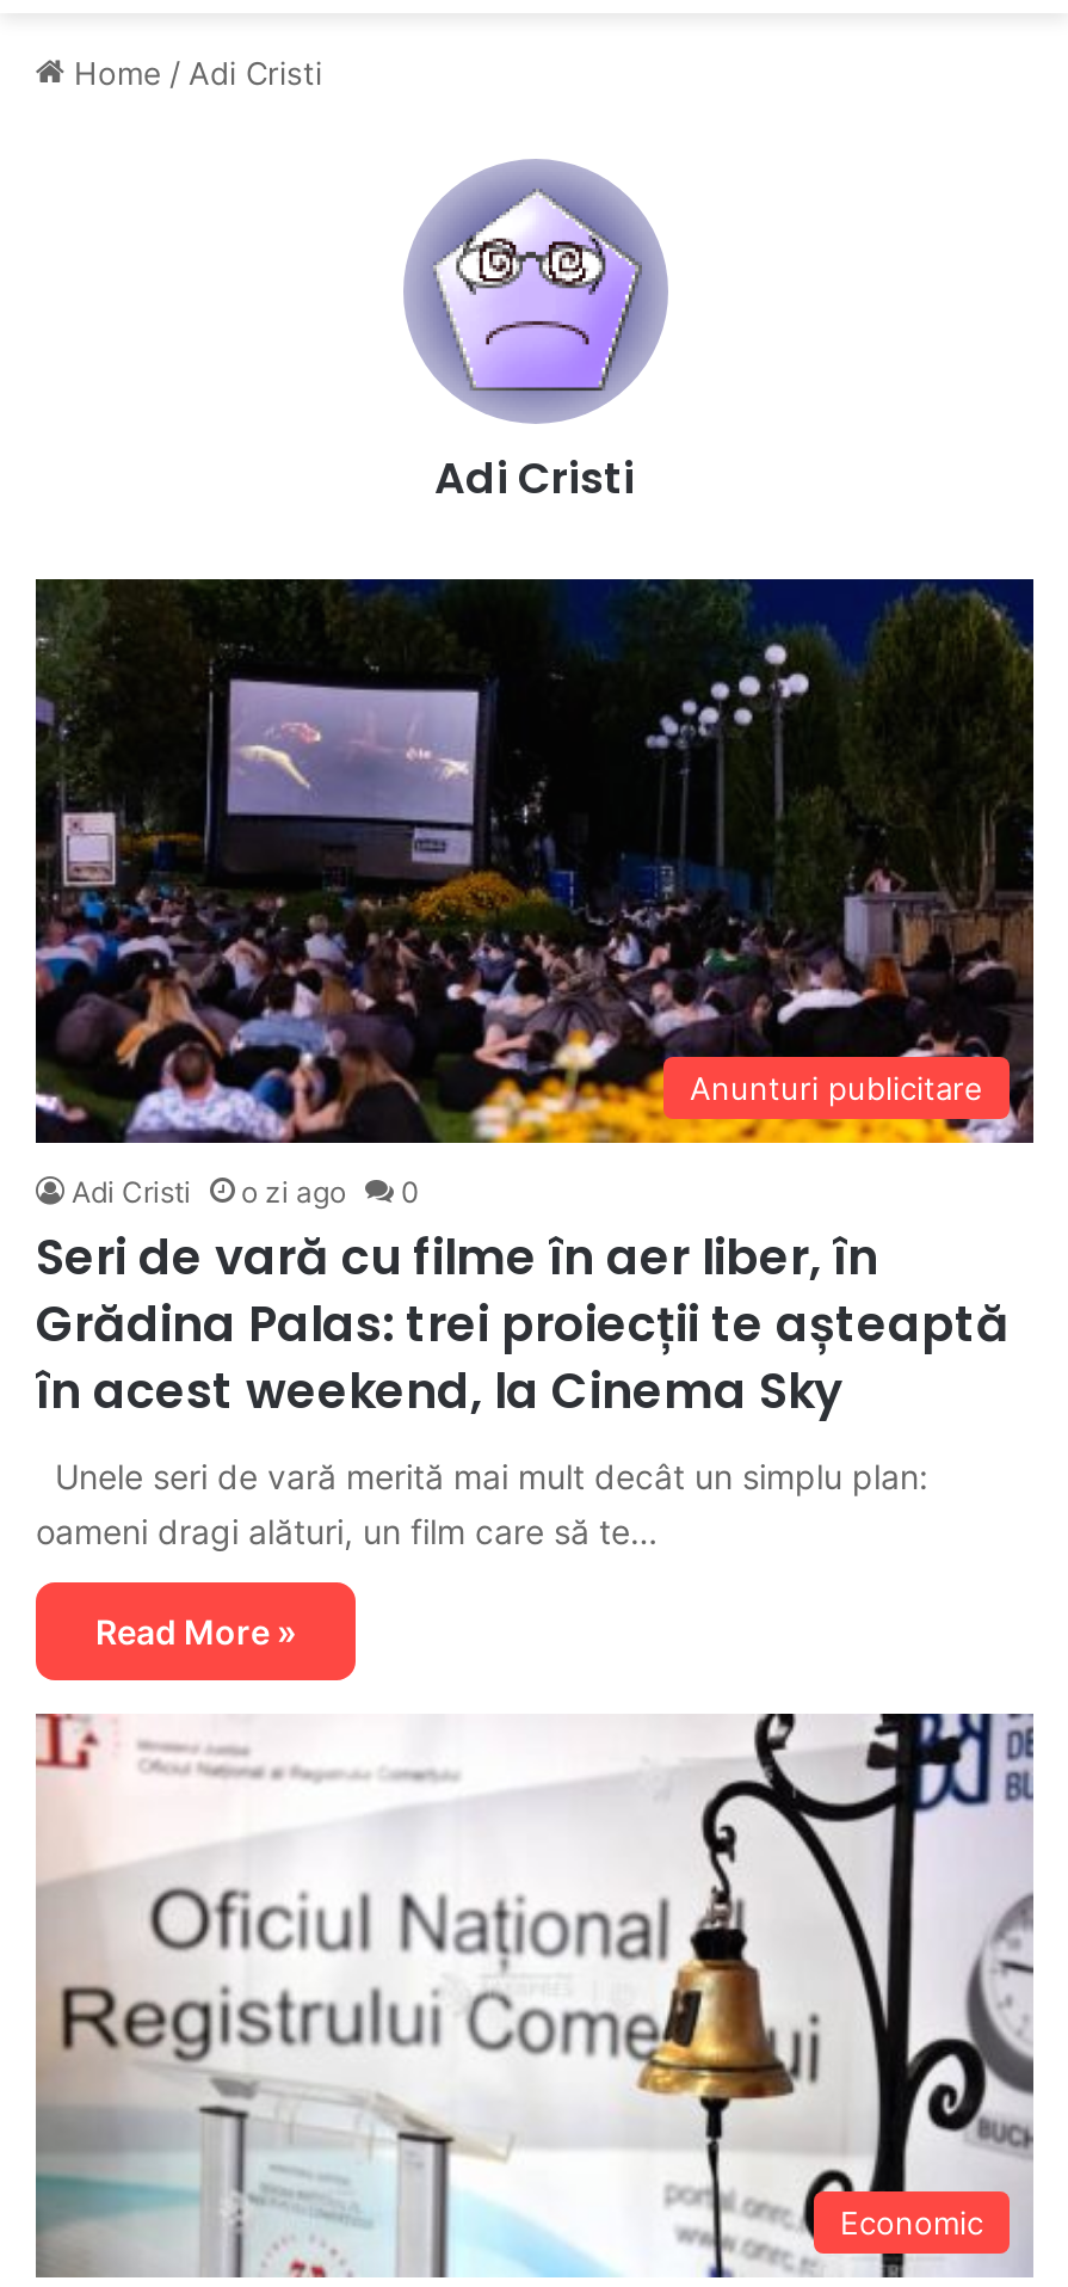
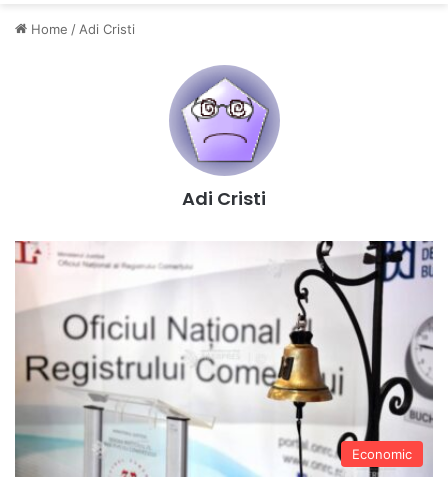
- [image]
- Anunturi publicitare
- Adi Cristi
- o zi ago
- 0
- Seri de vară cu filme în aer liber, în
- Grădina Palas: trei proiecții te așteaptă
- în acest weekend, la Cinema Sky
- Unele seri de vară merită mai mult decât un simplu plan:
- oameni dragi alături, un film care să te…
- Read More »
